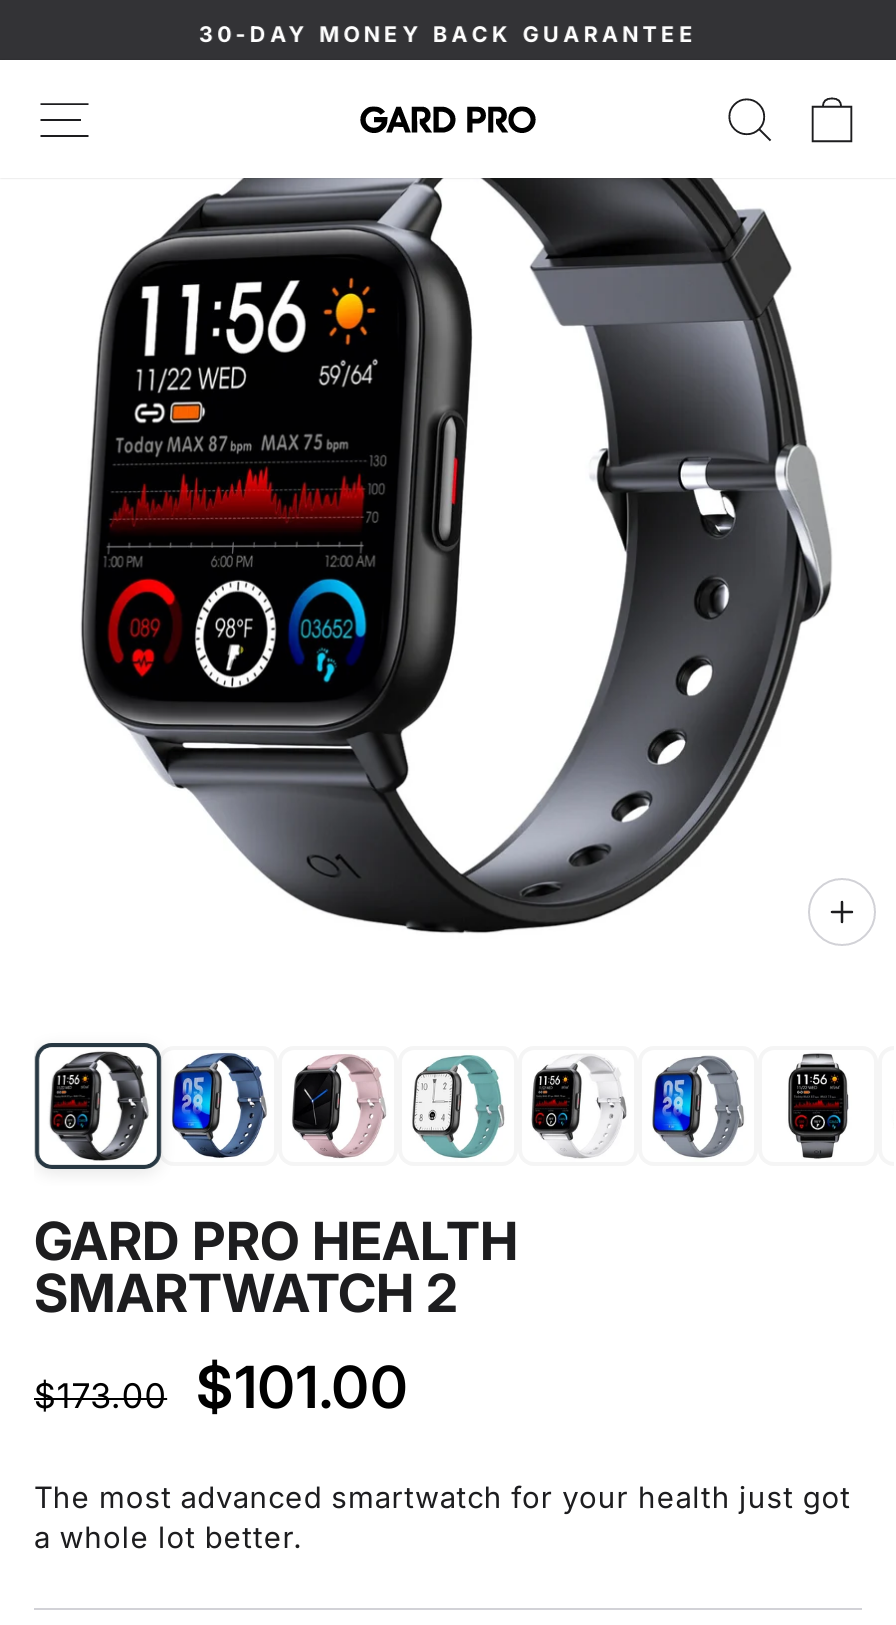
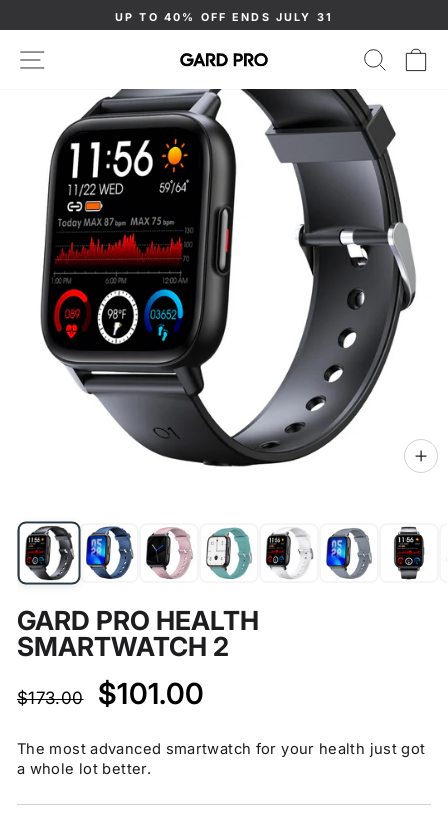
- 30-DAY MONEY BACK GUARANTEE
+ UP TO 40% OFF ENDS JULY 31
